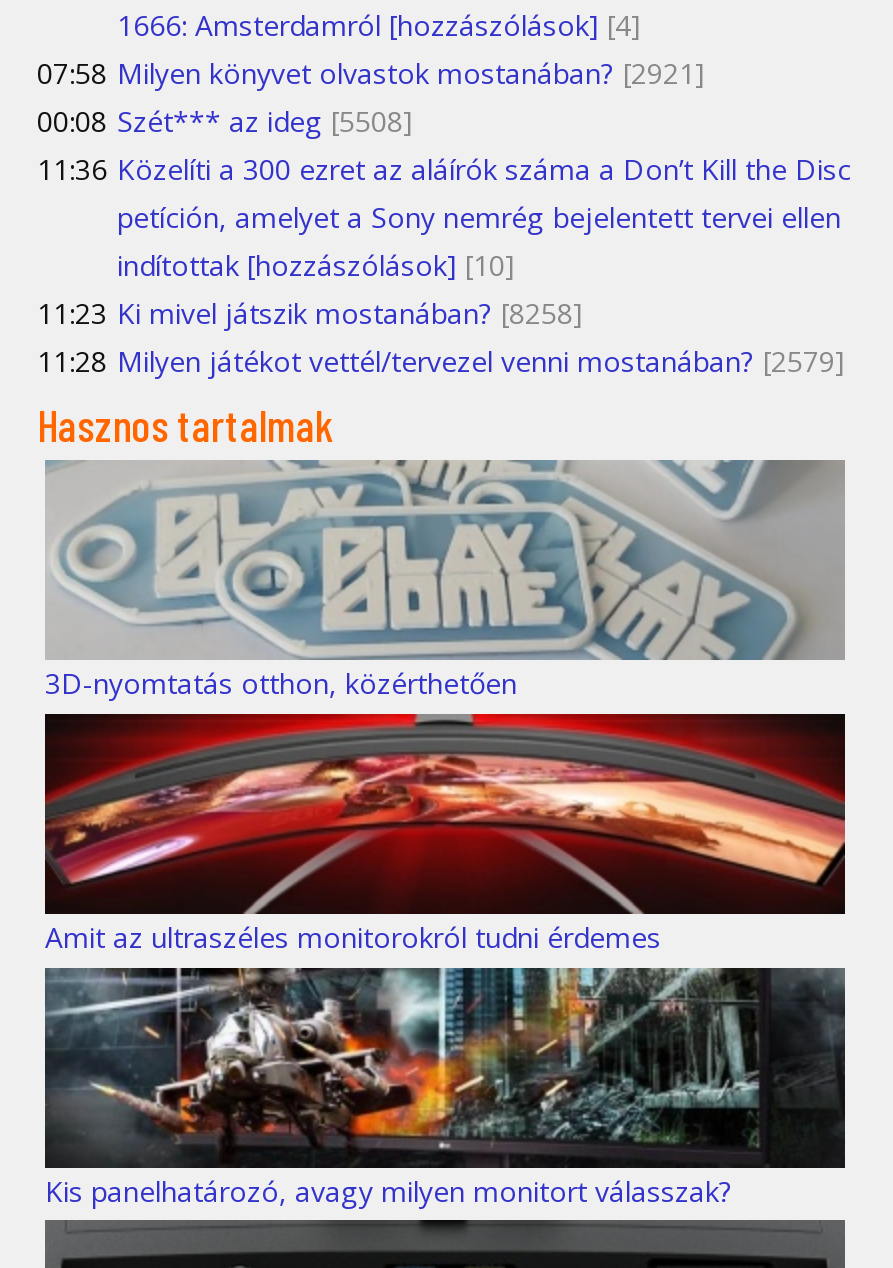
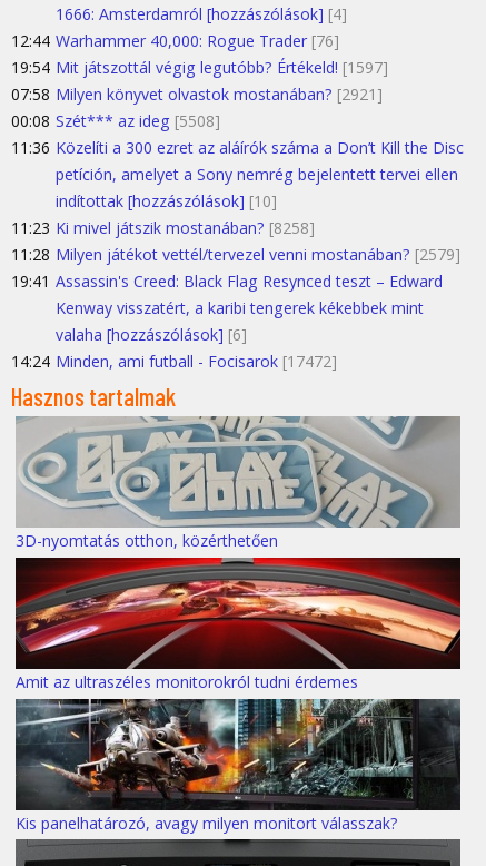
+ 12:44 Warhammer 40,000: Rogue Trader [76]
+ 19:54 Mit játszottál végig legutóbb? Értékeld! [1597]

+ 19:41 Assassin's Creed: Black Flag Resynced teszt – Edward
+ Kenway visszatért, a karibi tengerek kékebbek mint
+ valaha [hozzászólások] [6]
+ 14:24 Minden, ami futball - Focisarok [17472]
